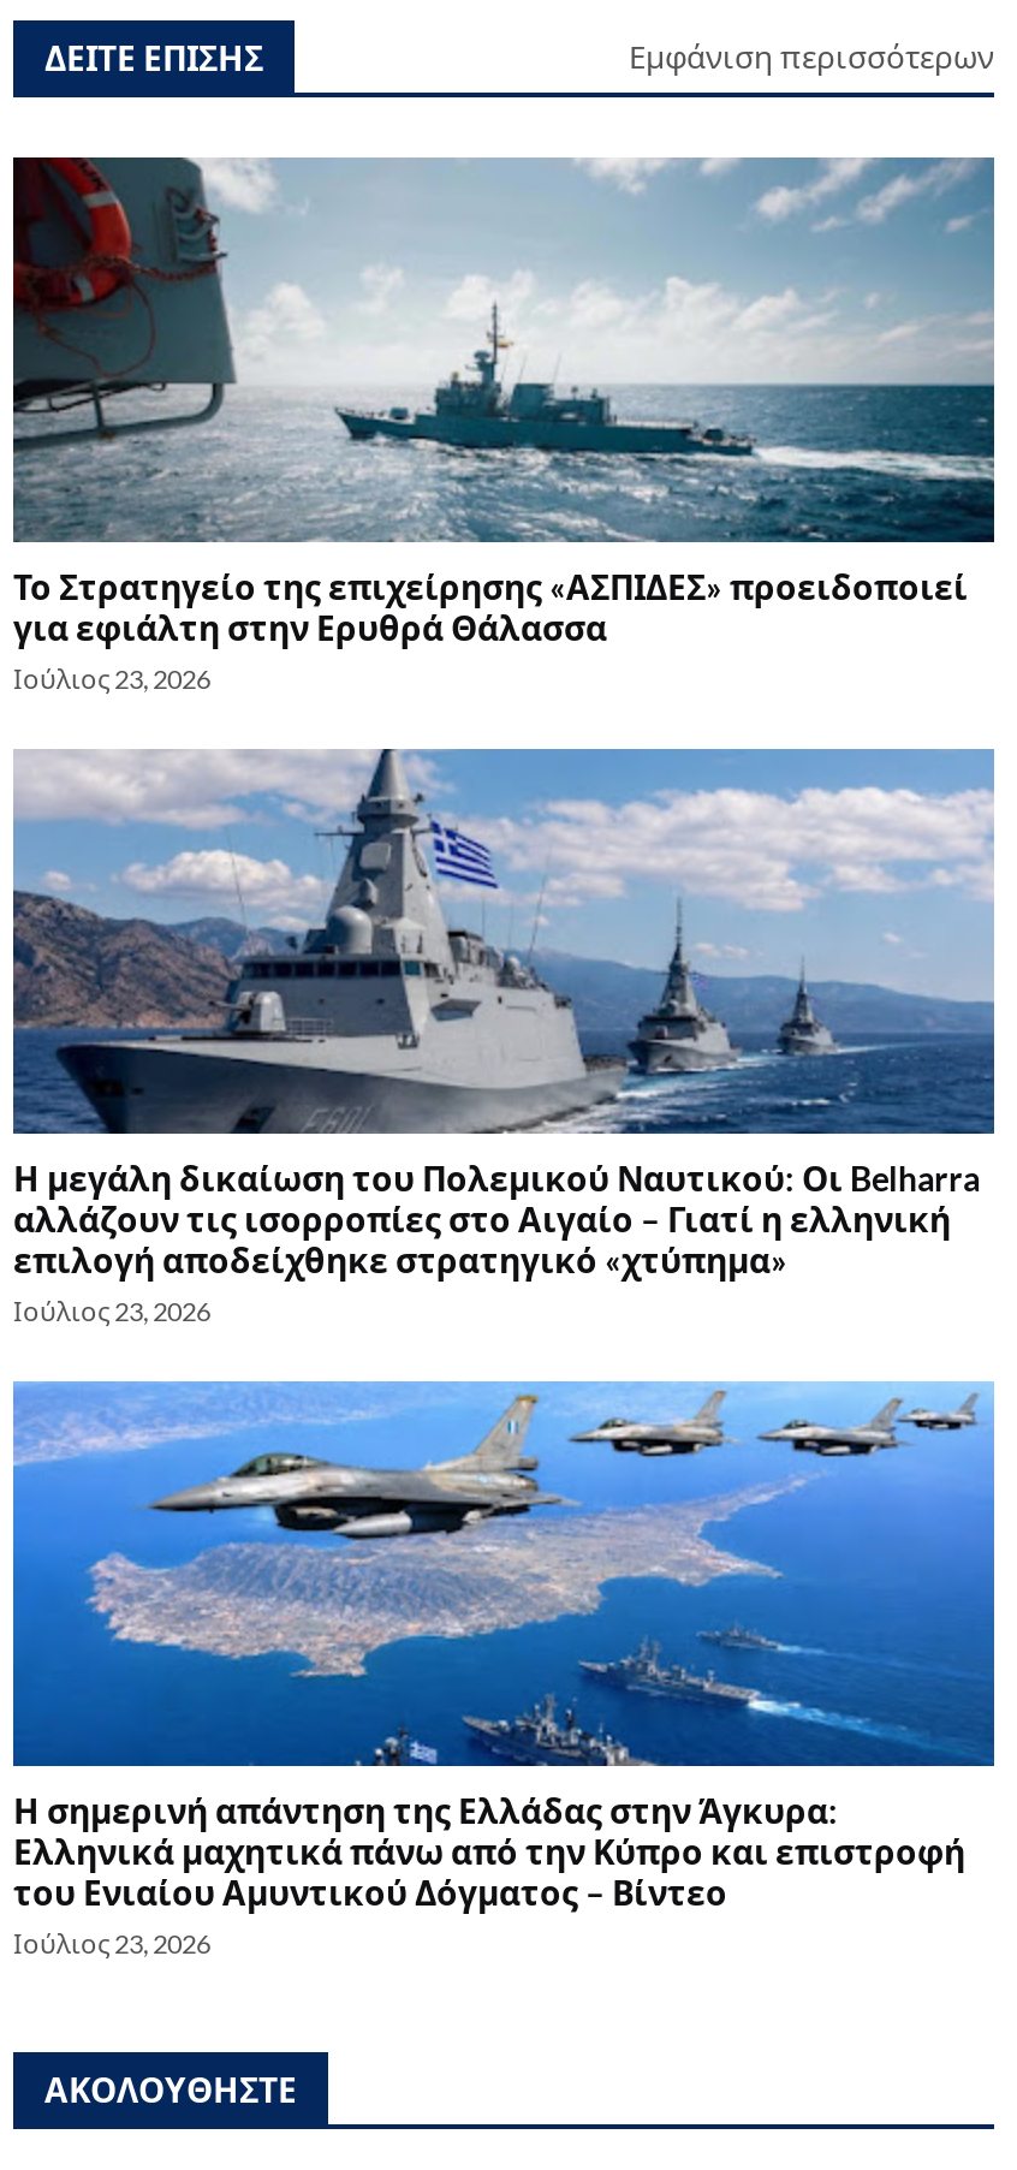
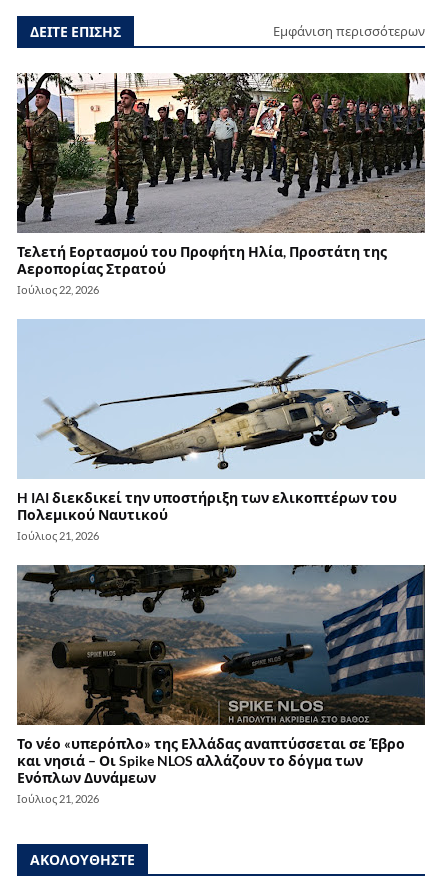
- [image]
- Το Στρατηγείο της επιχείρησης «ΑΣΠΙΔΕΣ» προειδοποιεί
- για εφιάλτη στην Ερυθρά Θάλασσα
- Ιούλιος 23, 2026
+ [image]
+ Τελετή Εορτασμού του Προφήτη Ηλία, Προστάτη της
+ Αεροπορίας Στρατού
+ Ιούλιος 22, 2026

- [image]
- Η μεγάλη δικαίωση του Πολεμικού Ναυτικού: Οι Belharra
- αλλάζουν τις ισορροπίες στο Αιγαίο – Γιατί η ελληνική
- επιλογή αποδείχθηκε στρατηγικό «χτύπημα»
- Ιούλιος 23, 2026
+ [image]
+ H IAI διεκδικεί την υποστήριξη των ελικοπτέρων του
+ Πολεμικού Ναυτικού
+ Ιούλιος 21, 2026

- [image]
- Η σημερινή απάντηση της Ελλάδας στην Άγκυρα:
- Ελληνικά μαχητικά πάνω από την Κύπρο και επιστροφή
- του Ενιαίου Αμυντικού Δόγματος – Βίντεο
- Ιούλιος 23, 2026
+ [image]
+ Το νέο «υπερόπλο» της Ελλάδας αναπτύσσεται σε Έβρο
+ και νησιά – Οι Spike NLOS αλλάζουν το δόγμα των
+ Ενόπλων Δυνάμεων
+ Ιούλιος 21, 2026
